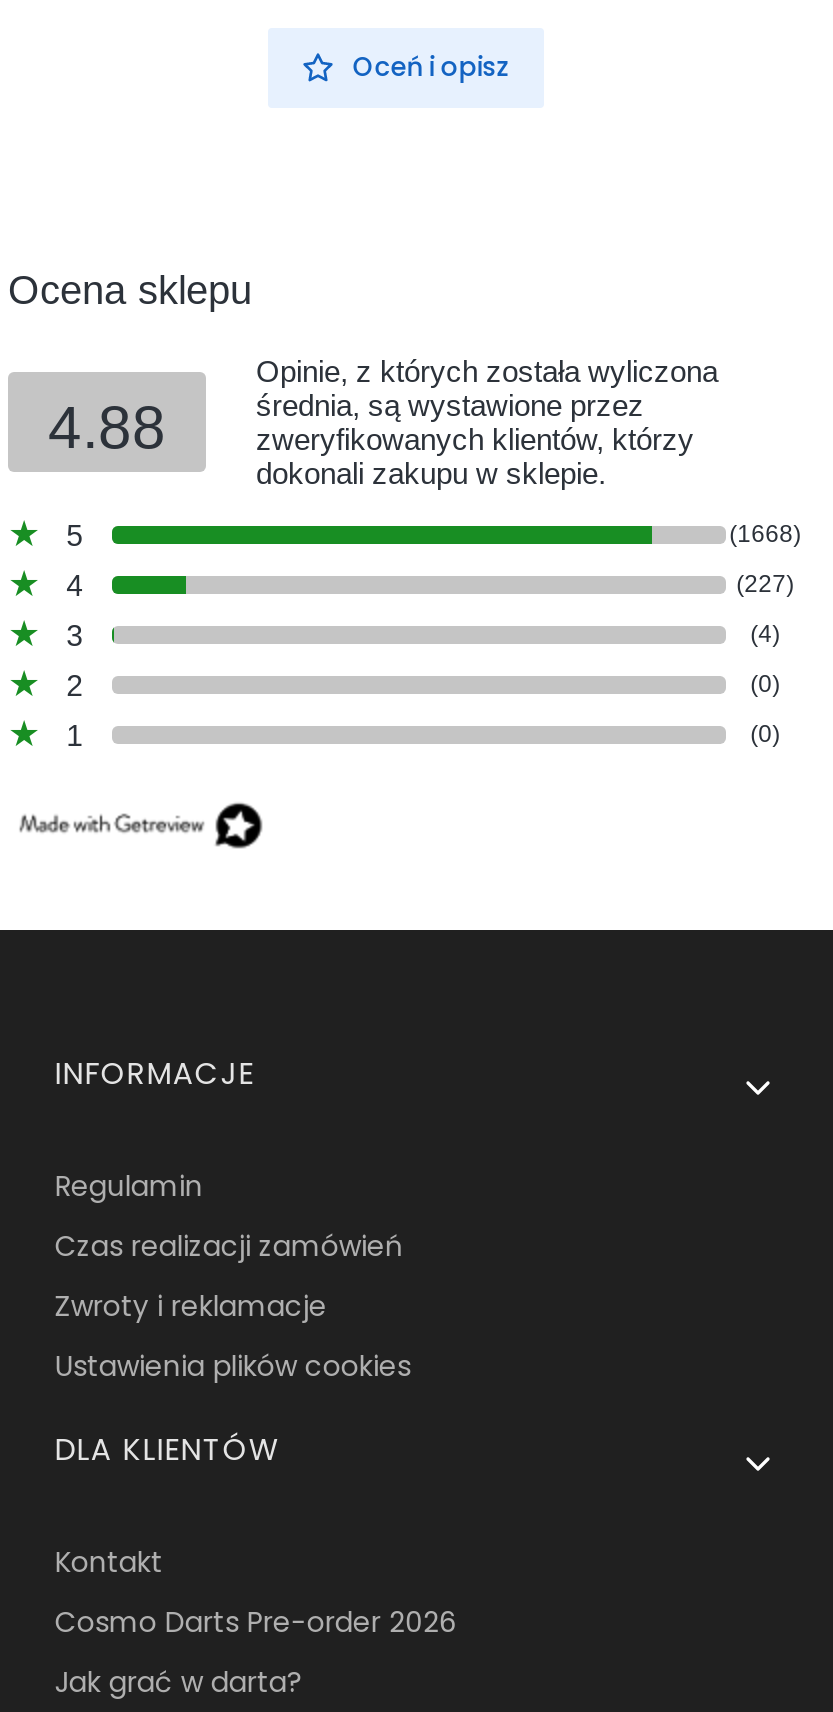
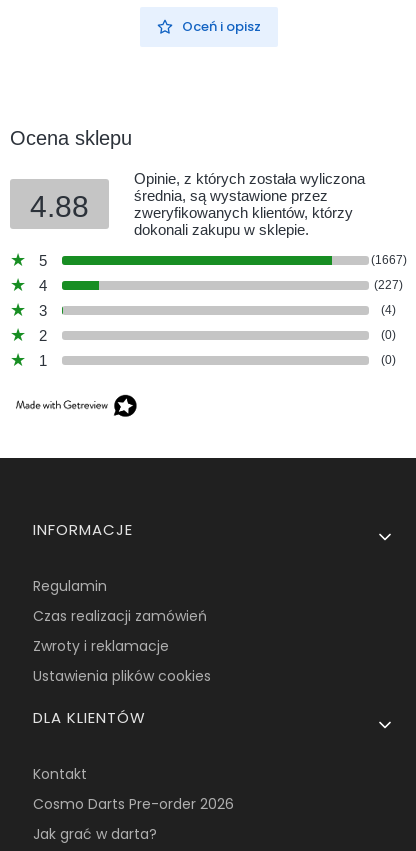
- (1668)
+ (1667)
